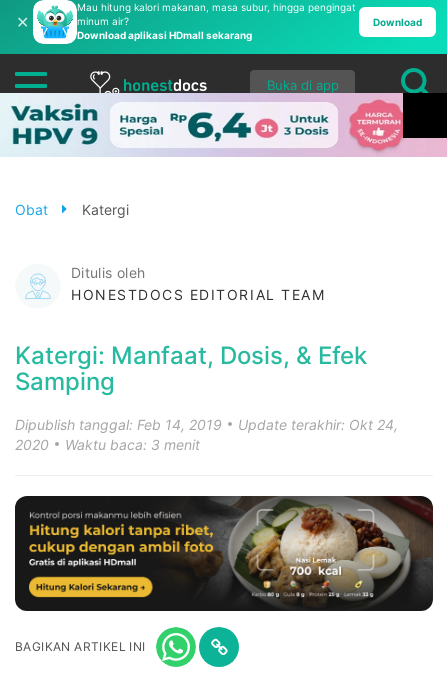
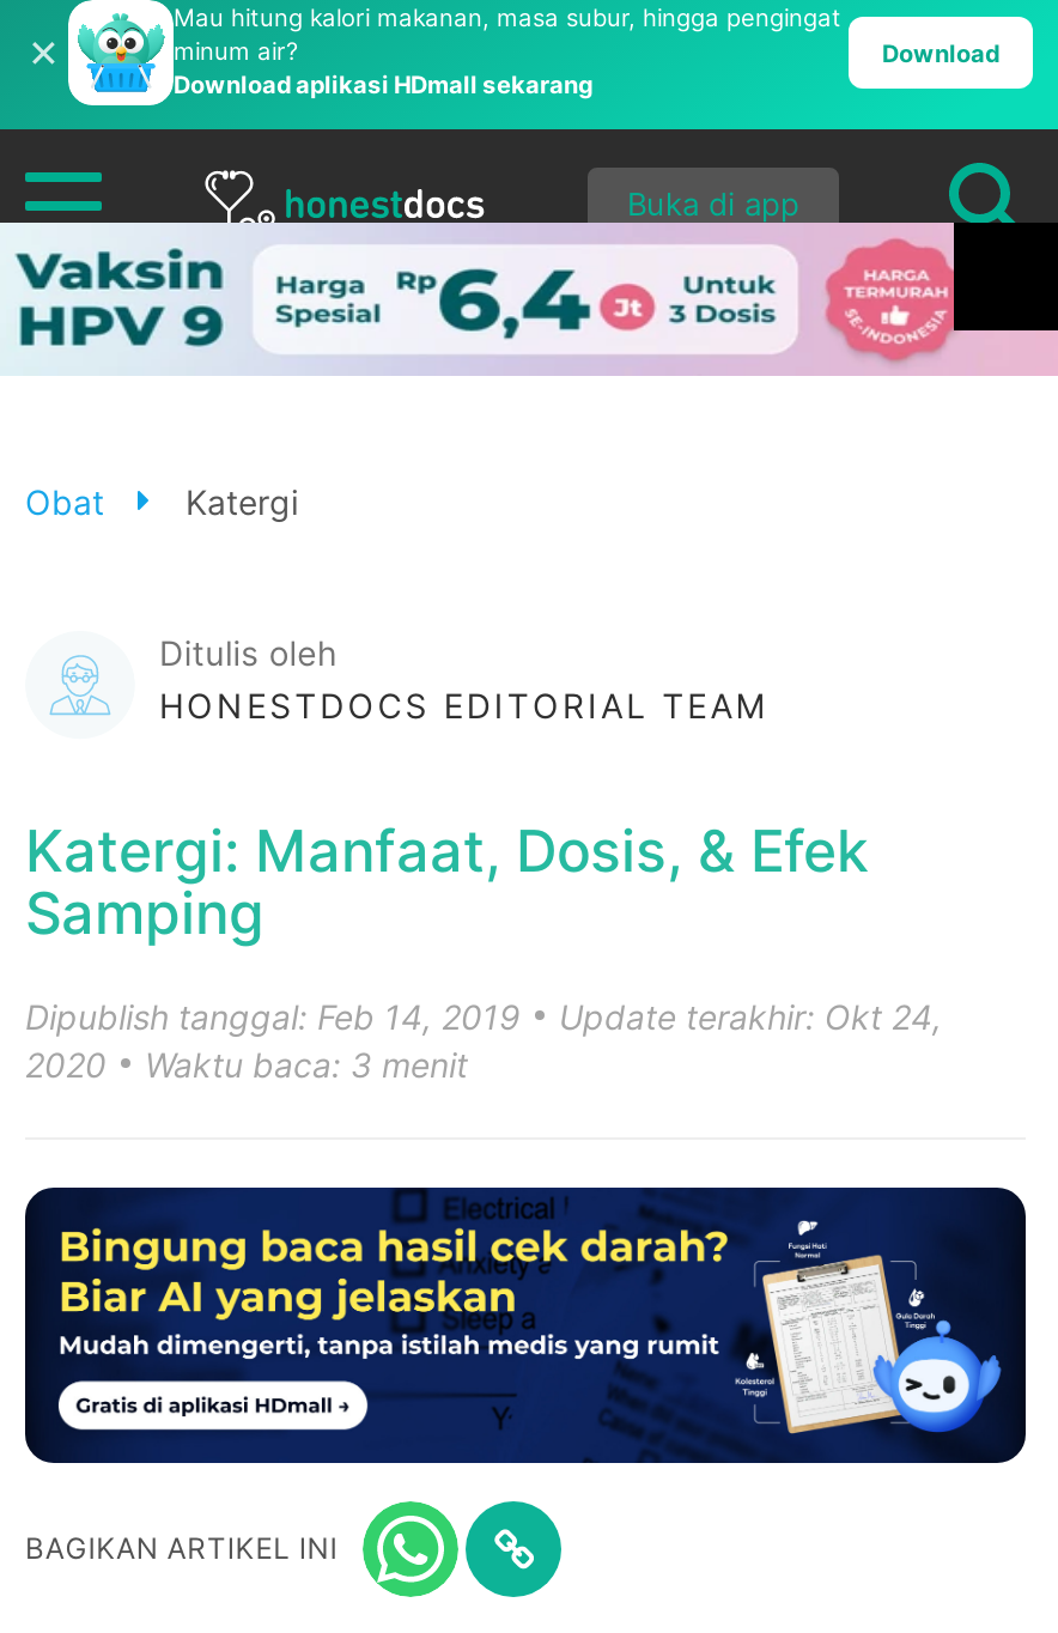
- [image]
+ [image]
